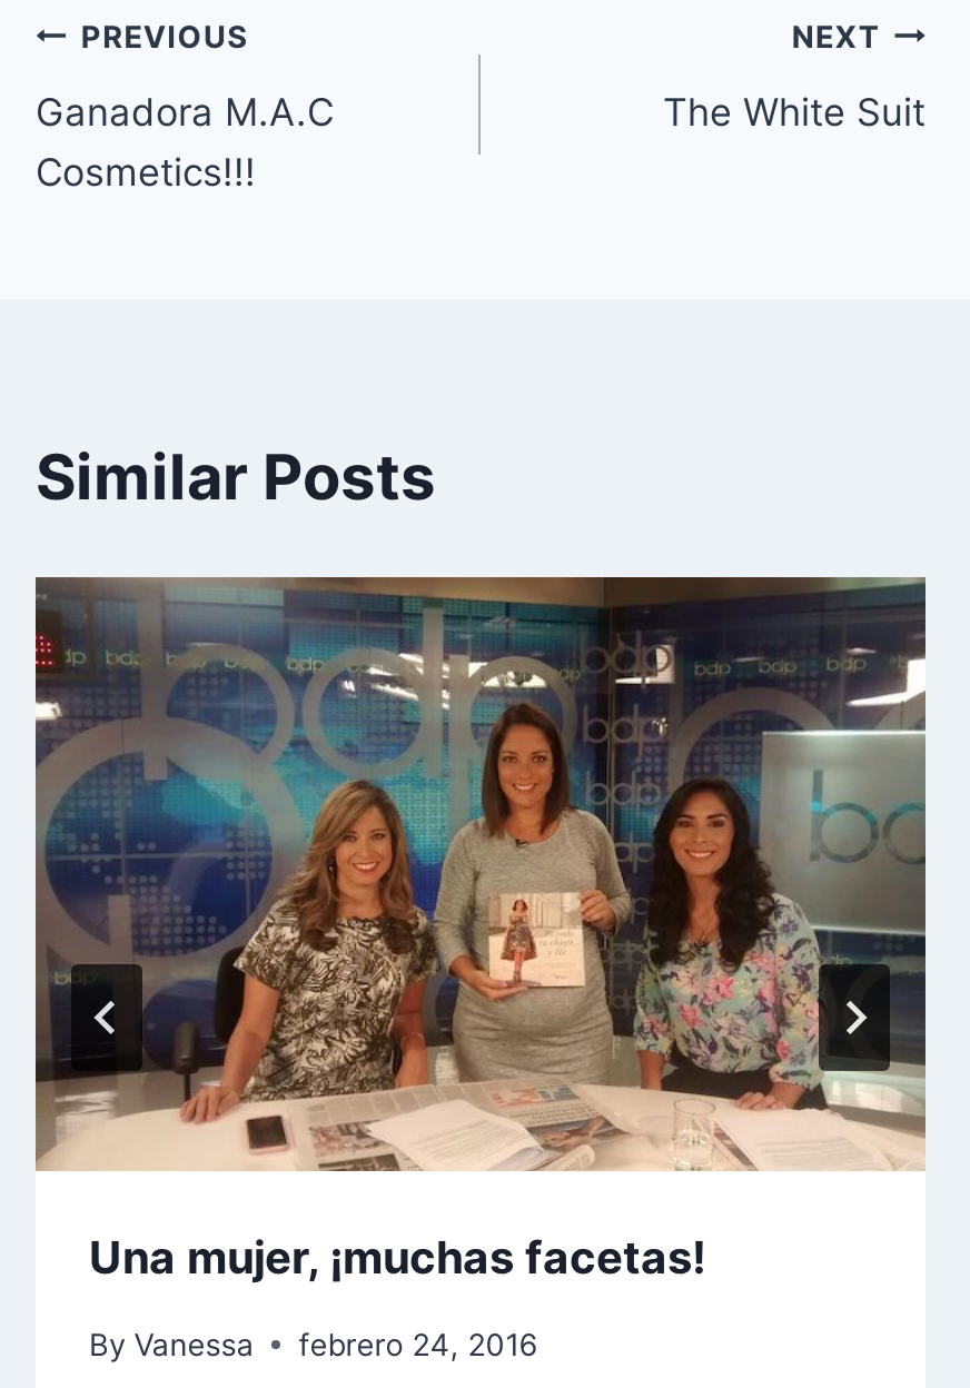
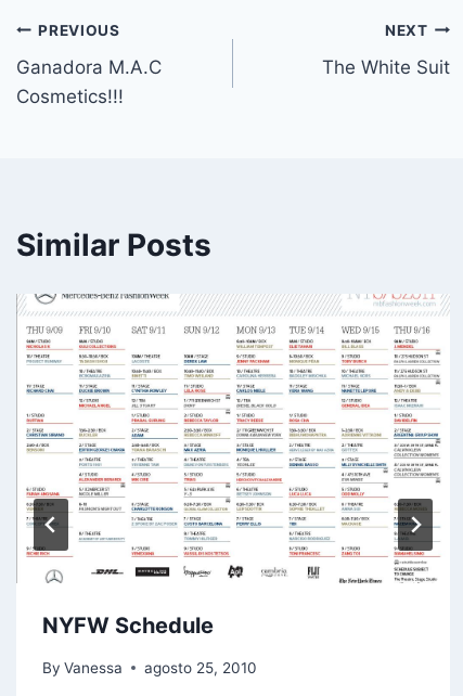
- [image]
- Una mujer, ¡muchas facetas!
+ [image]
+ NYFW Schedule

- By Vanessa febrero 24, 2016
+ By Vanessa agosto 25, 2010
